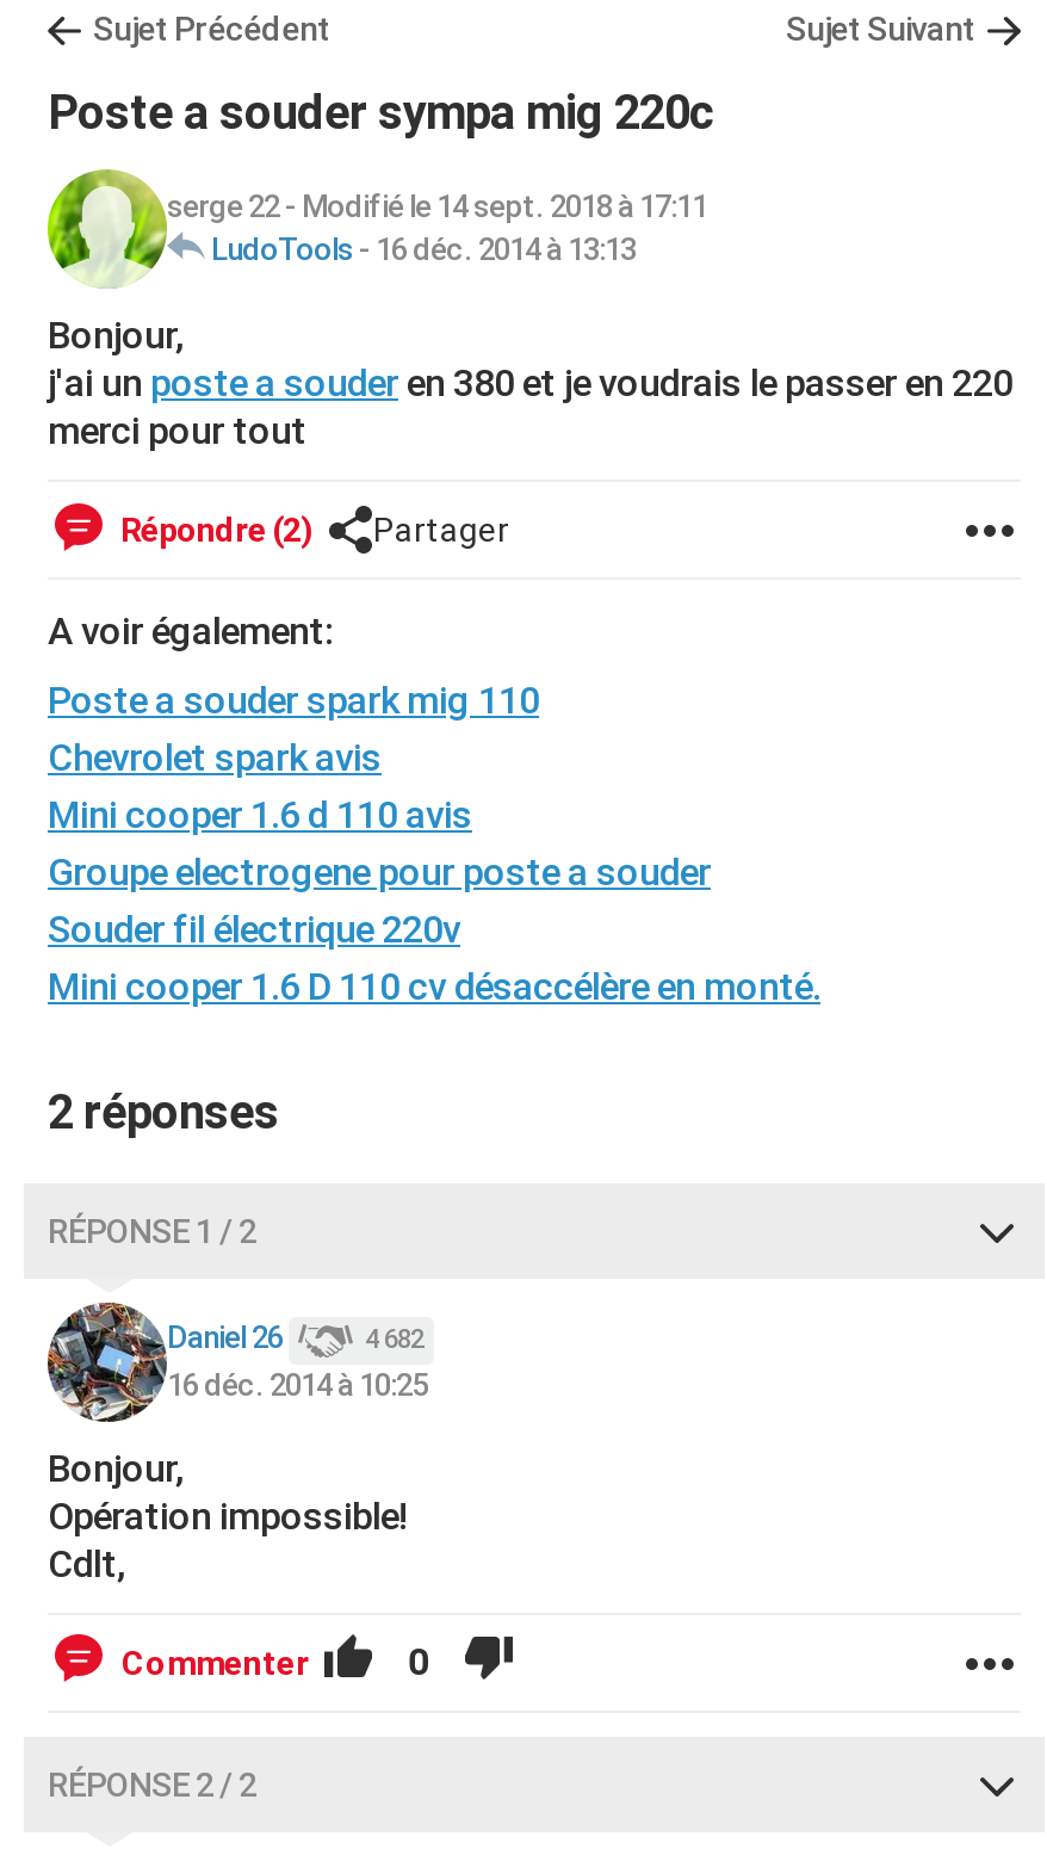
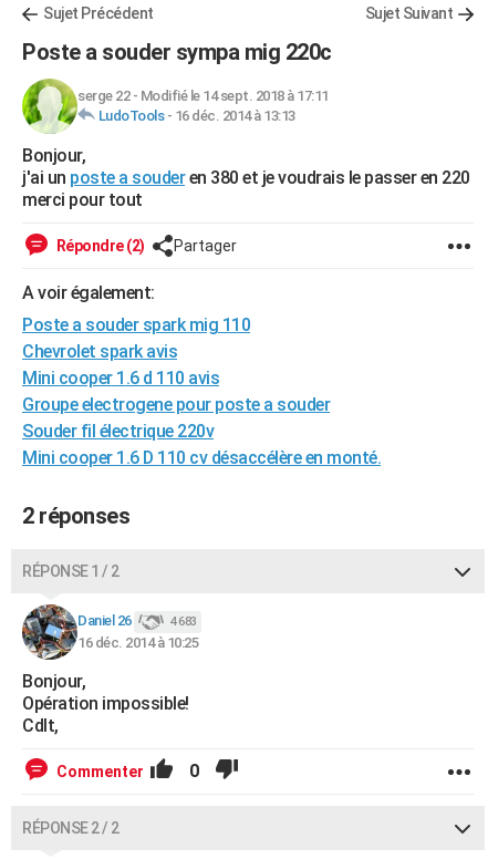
- 4 682
+ 4 683
